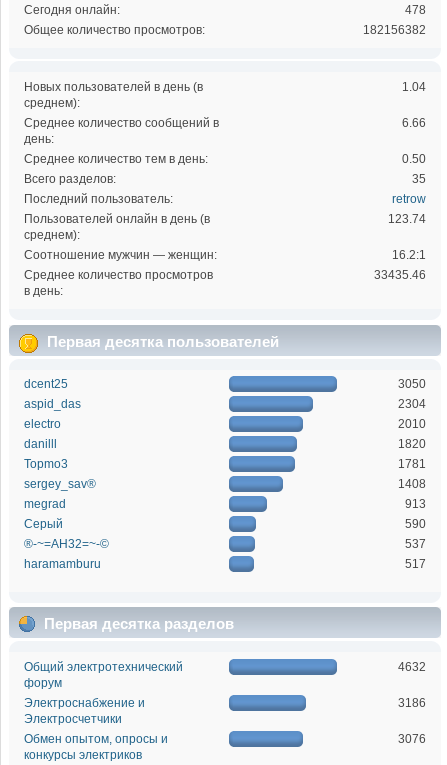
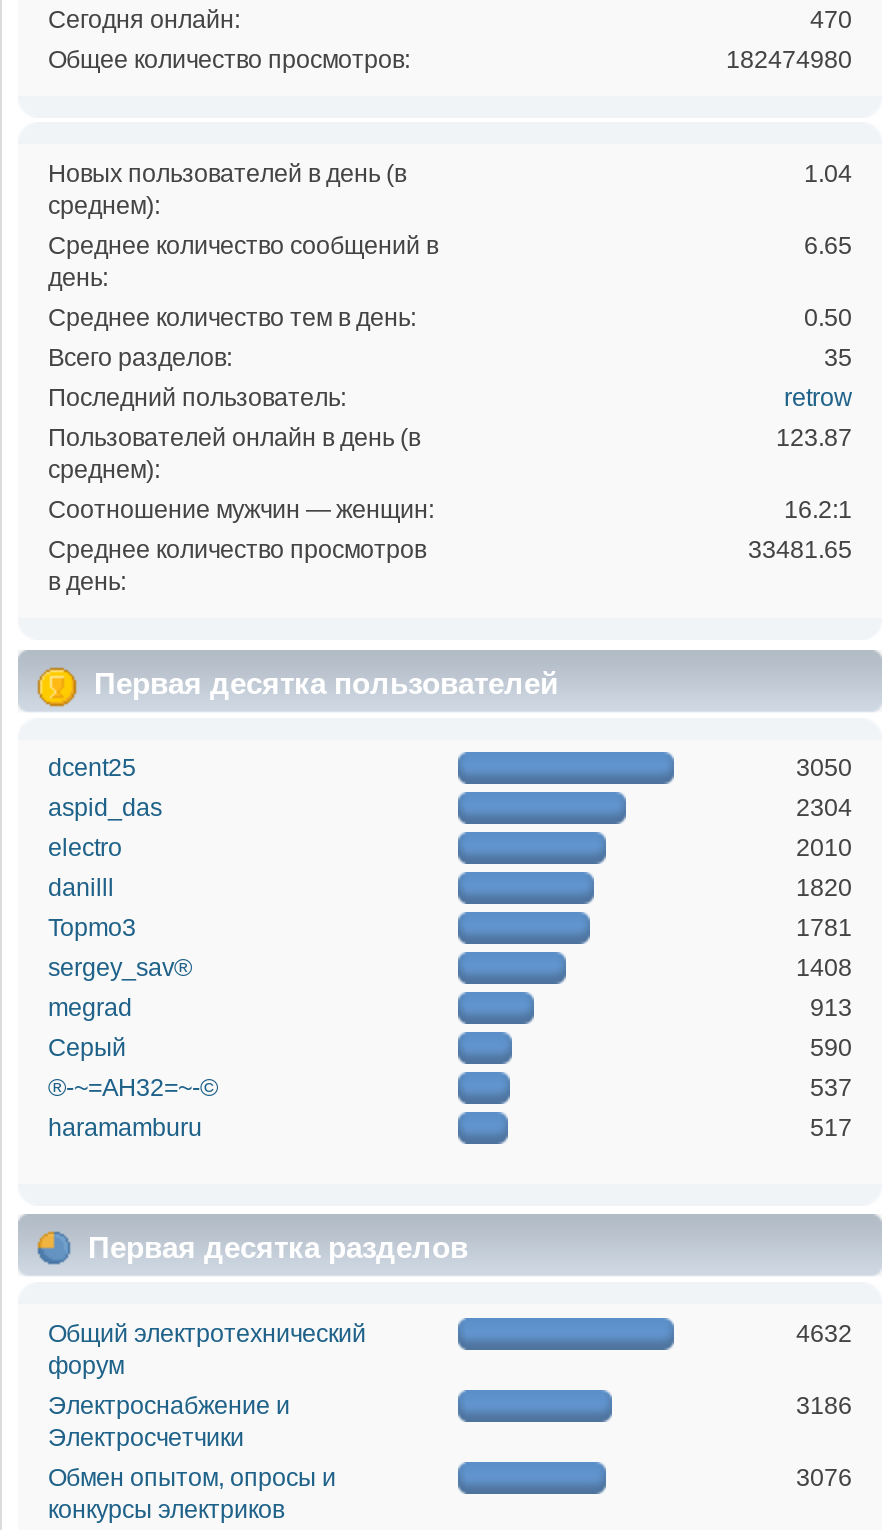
- 478
+ 470

- 182156382
+ 182474980

- 6.66
+ 6.65

- 123.74
+ 123.87

- 33435.46
+ 33481.65
